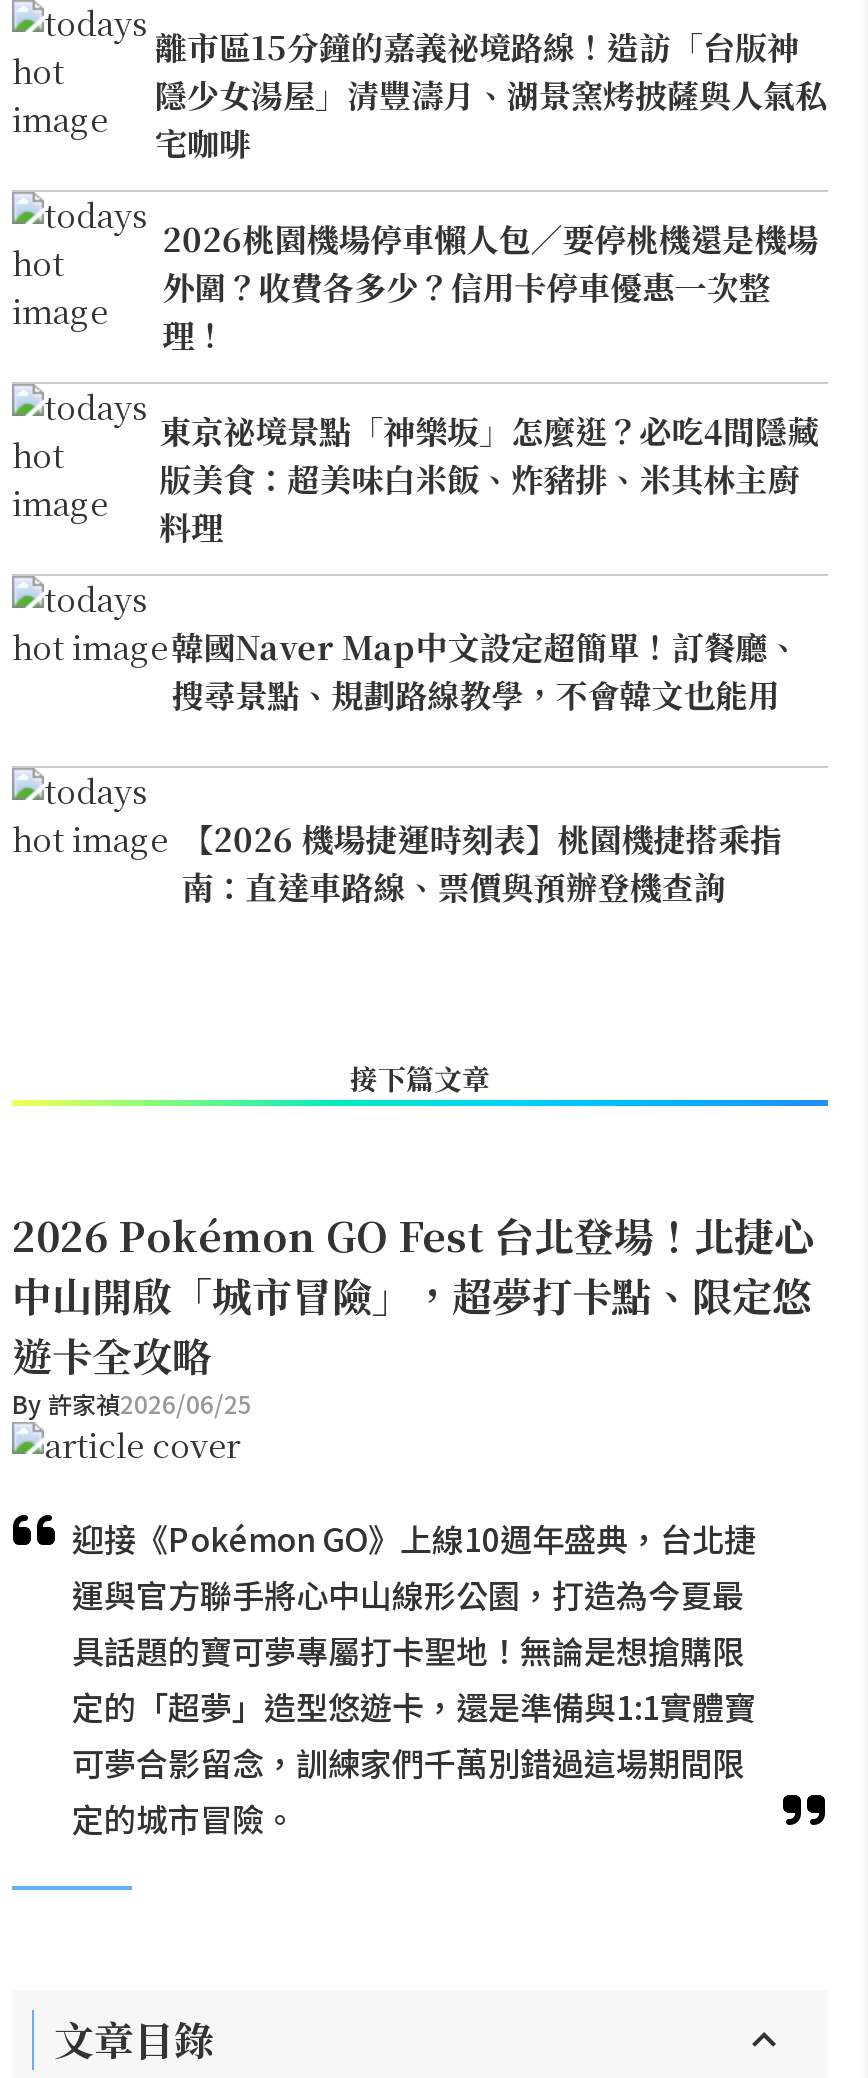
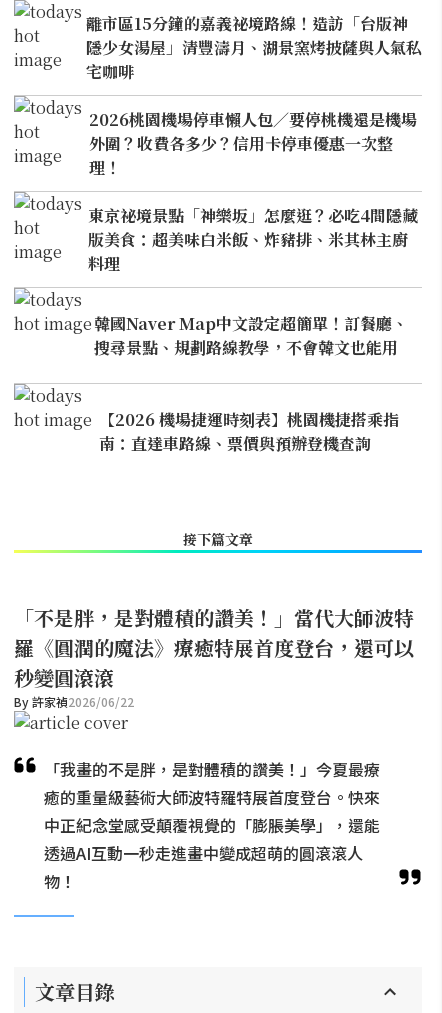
- 2026 Pokémon GO Fest 台北登場！北捷心
- 中山開啟「城市冒險」，超夢打卡點、限定悠
- 遊卡全攻略
- By 許家禎2026/06/25
+ 「不是胖，是對體積的讚美！」當代大師波特
+ 羅《圓潤的魔法》療癒特展首度登台，還可以
+ 秒變圓滾滾
+ By 許家禎2026/06/22

- 迎接《Pokémon GO》上線10週年盛典，台北捷
- 運與官方聯手將心中山線形公園，打造為今夏最
- 具話題的寶可夢專屬打卡聖地！無論是想搶購限
- 定的「超夢」造型悠遊卡，還是準備與1:1實體寶
- 可夢合影留念，訓練家們千萬別錯過這場期間限
- 定的城市冒險。
+ 「我畫的不是胖，是對體積的讚美！」今夏最療
+ 癒的重量級藝術大師波特羅特展首度登台。快來
+ 中正紀念堂感受顛覆視覺的「膨脹美學」，還能
+ 透過AI互動一秒走進畫中變成超萌的圓滾滾人
+ 物！
